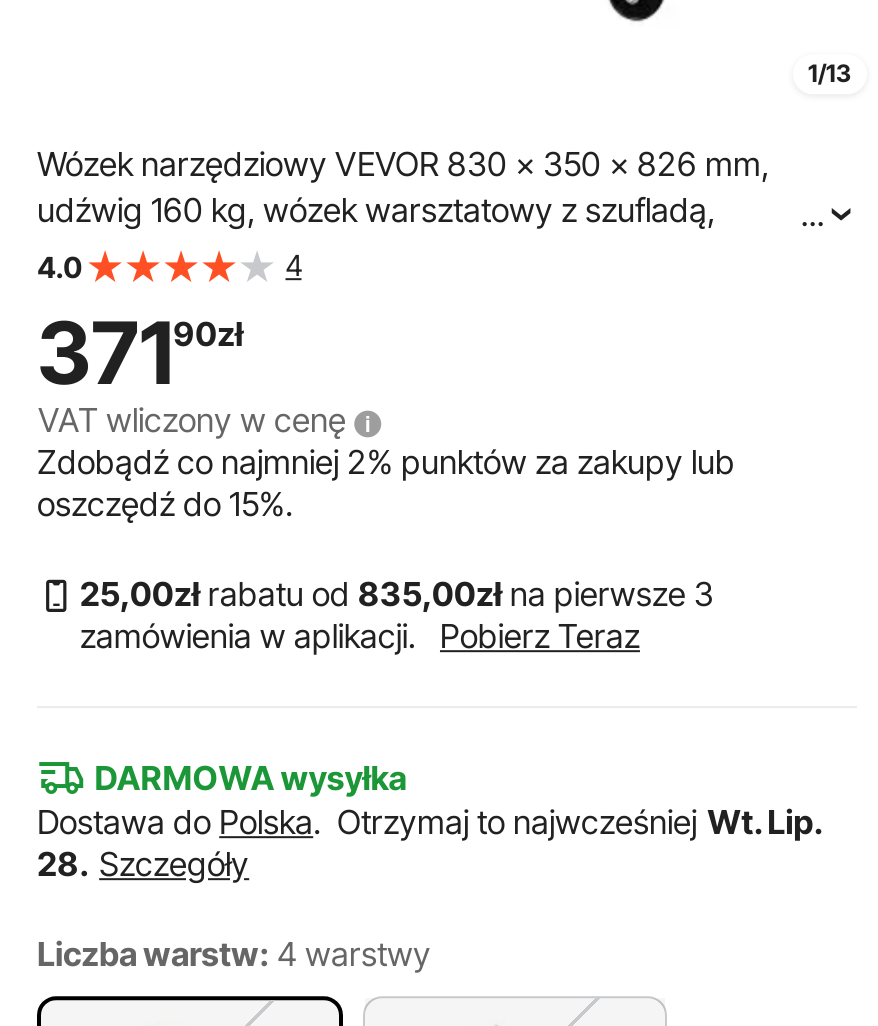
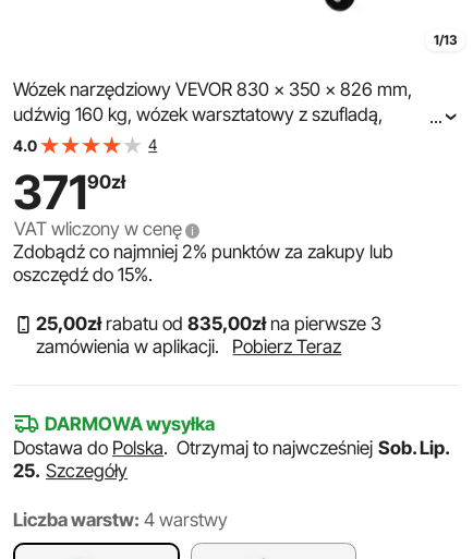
- Dostawa do Polska. Otrzymaj to najwcześniej Wt. Lip.
+ Dostawa do Polska. Otrzymaj to najwcześniej Sob. Lip.

- 28. Szczegóły
+ 25. Szczegóły
